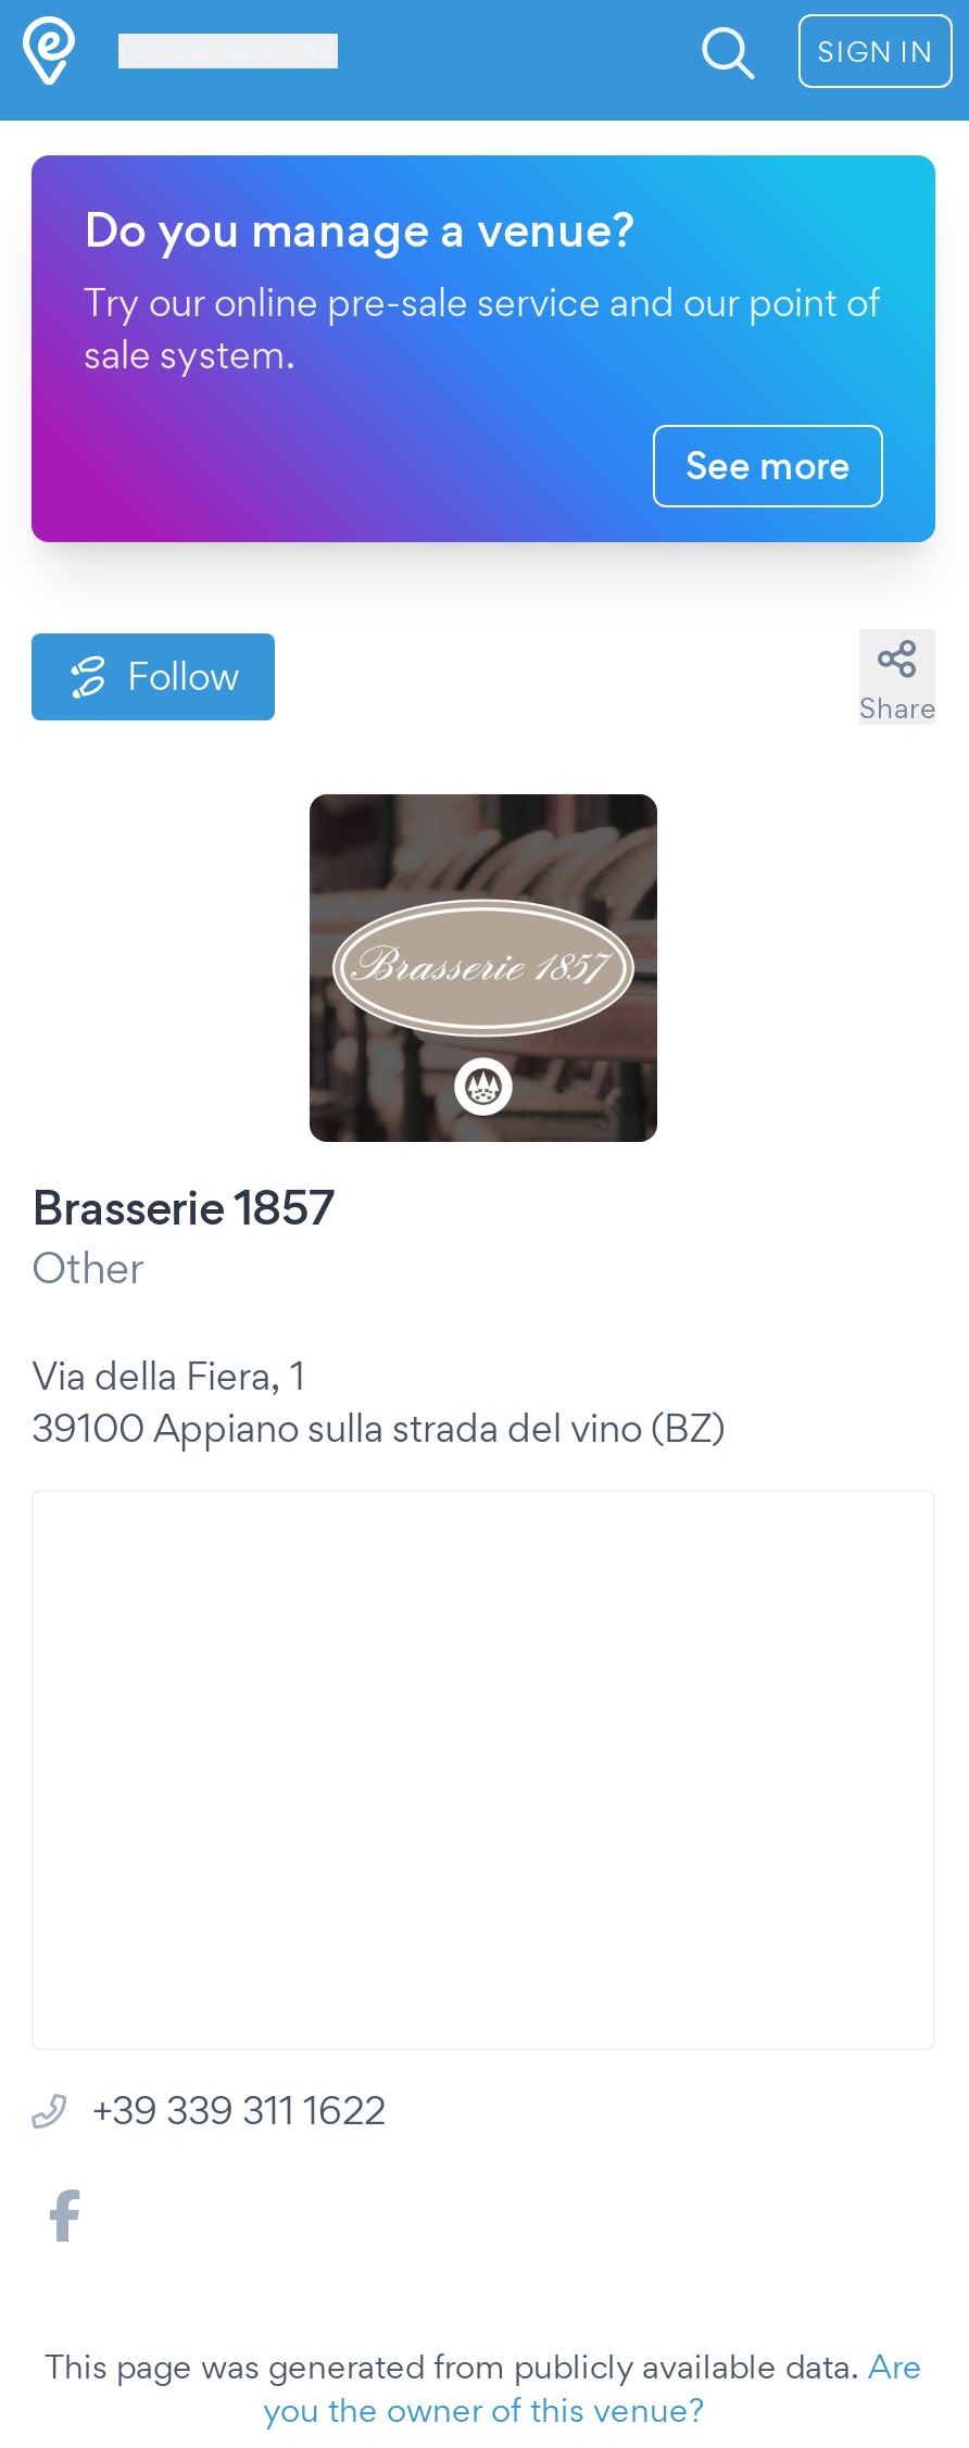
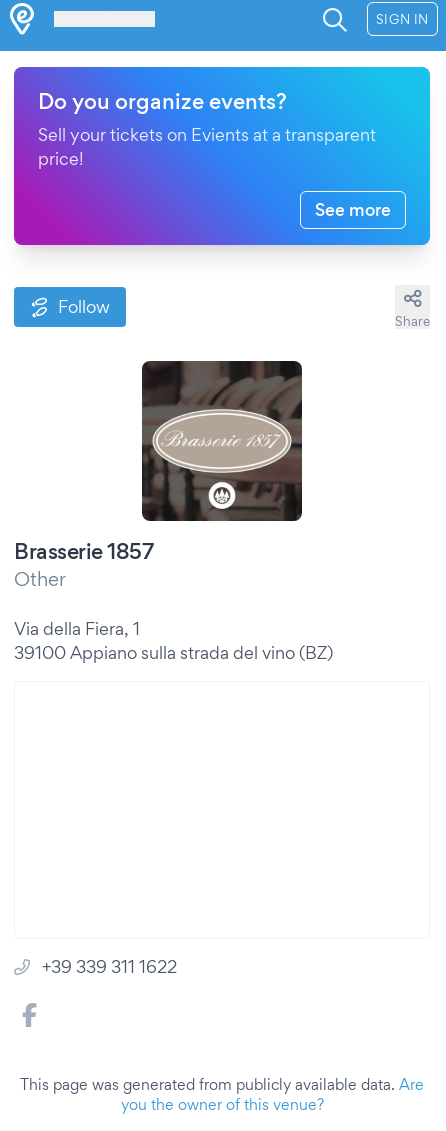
- Do you manage a venue?
- Try our online pre-sale service and our point of
- sale system.
+ Do you organize events?
+ Sell your tickets on Evients at a transparent
+ price!
